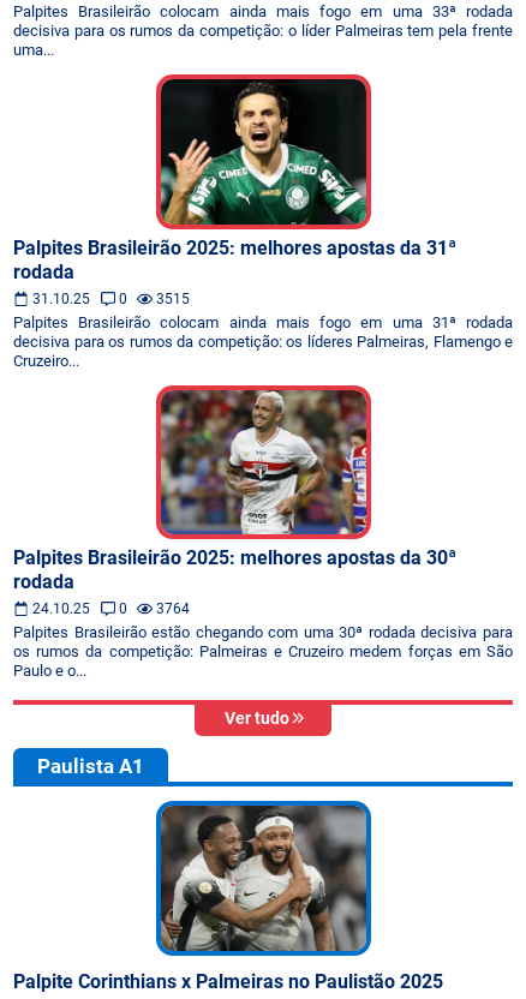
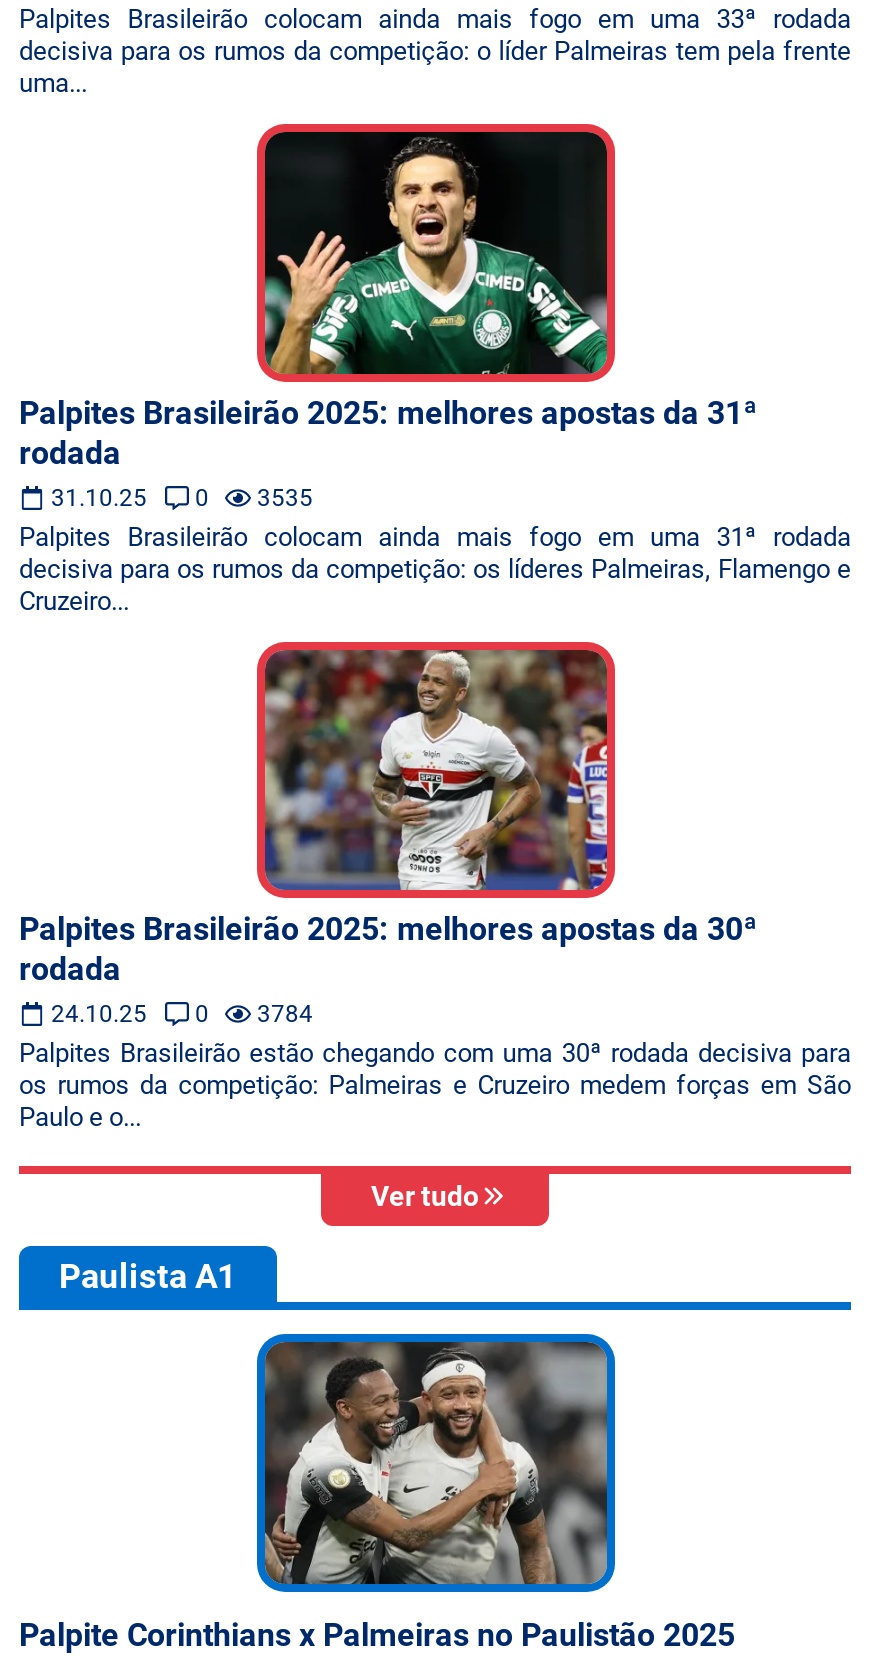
- 31.10.25 0 3515
+ 31.10.25 0 3535

- 24.10.25 0 3764
+ 24.10.25 0 3784
